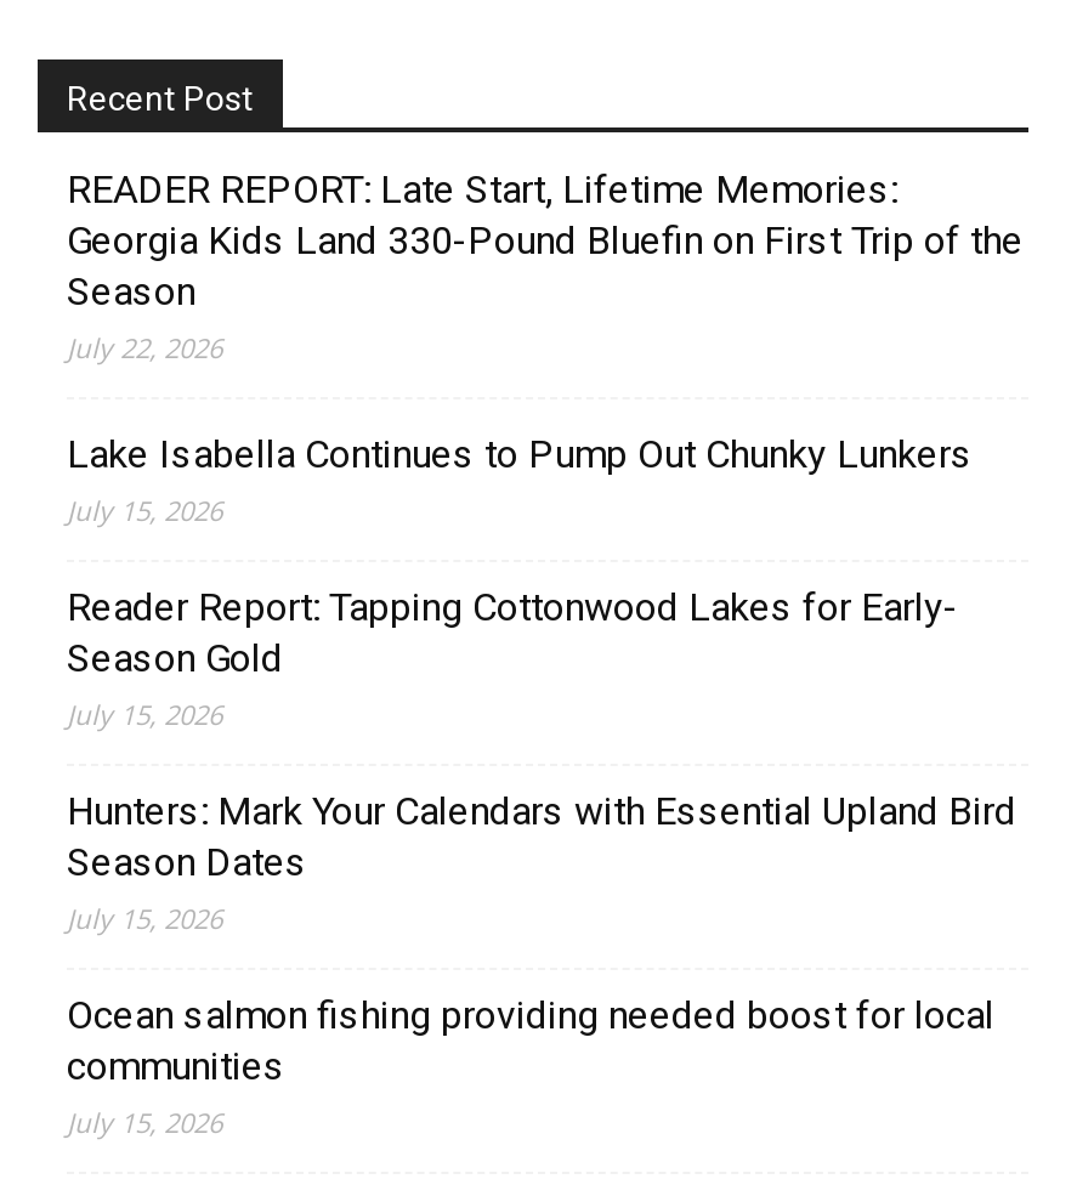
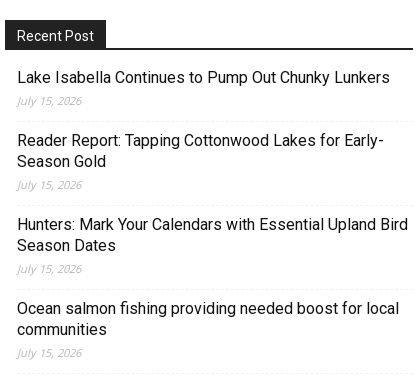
- READER REPORT: Late Start, Lifetime Memories:
- Georgia Kids Land 330-Pound Bluefin on First Trip of the
- Season
- July 22, 2026
